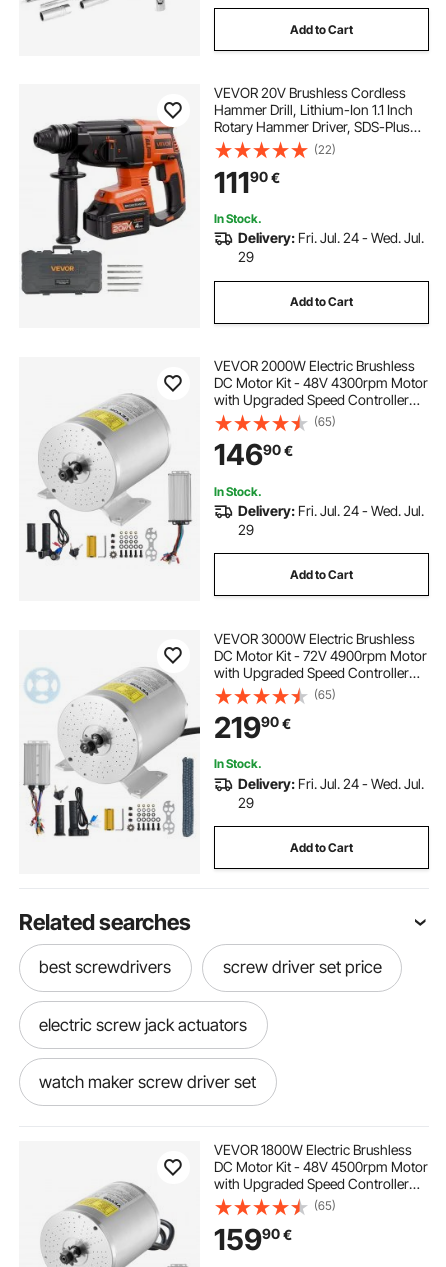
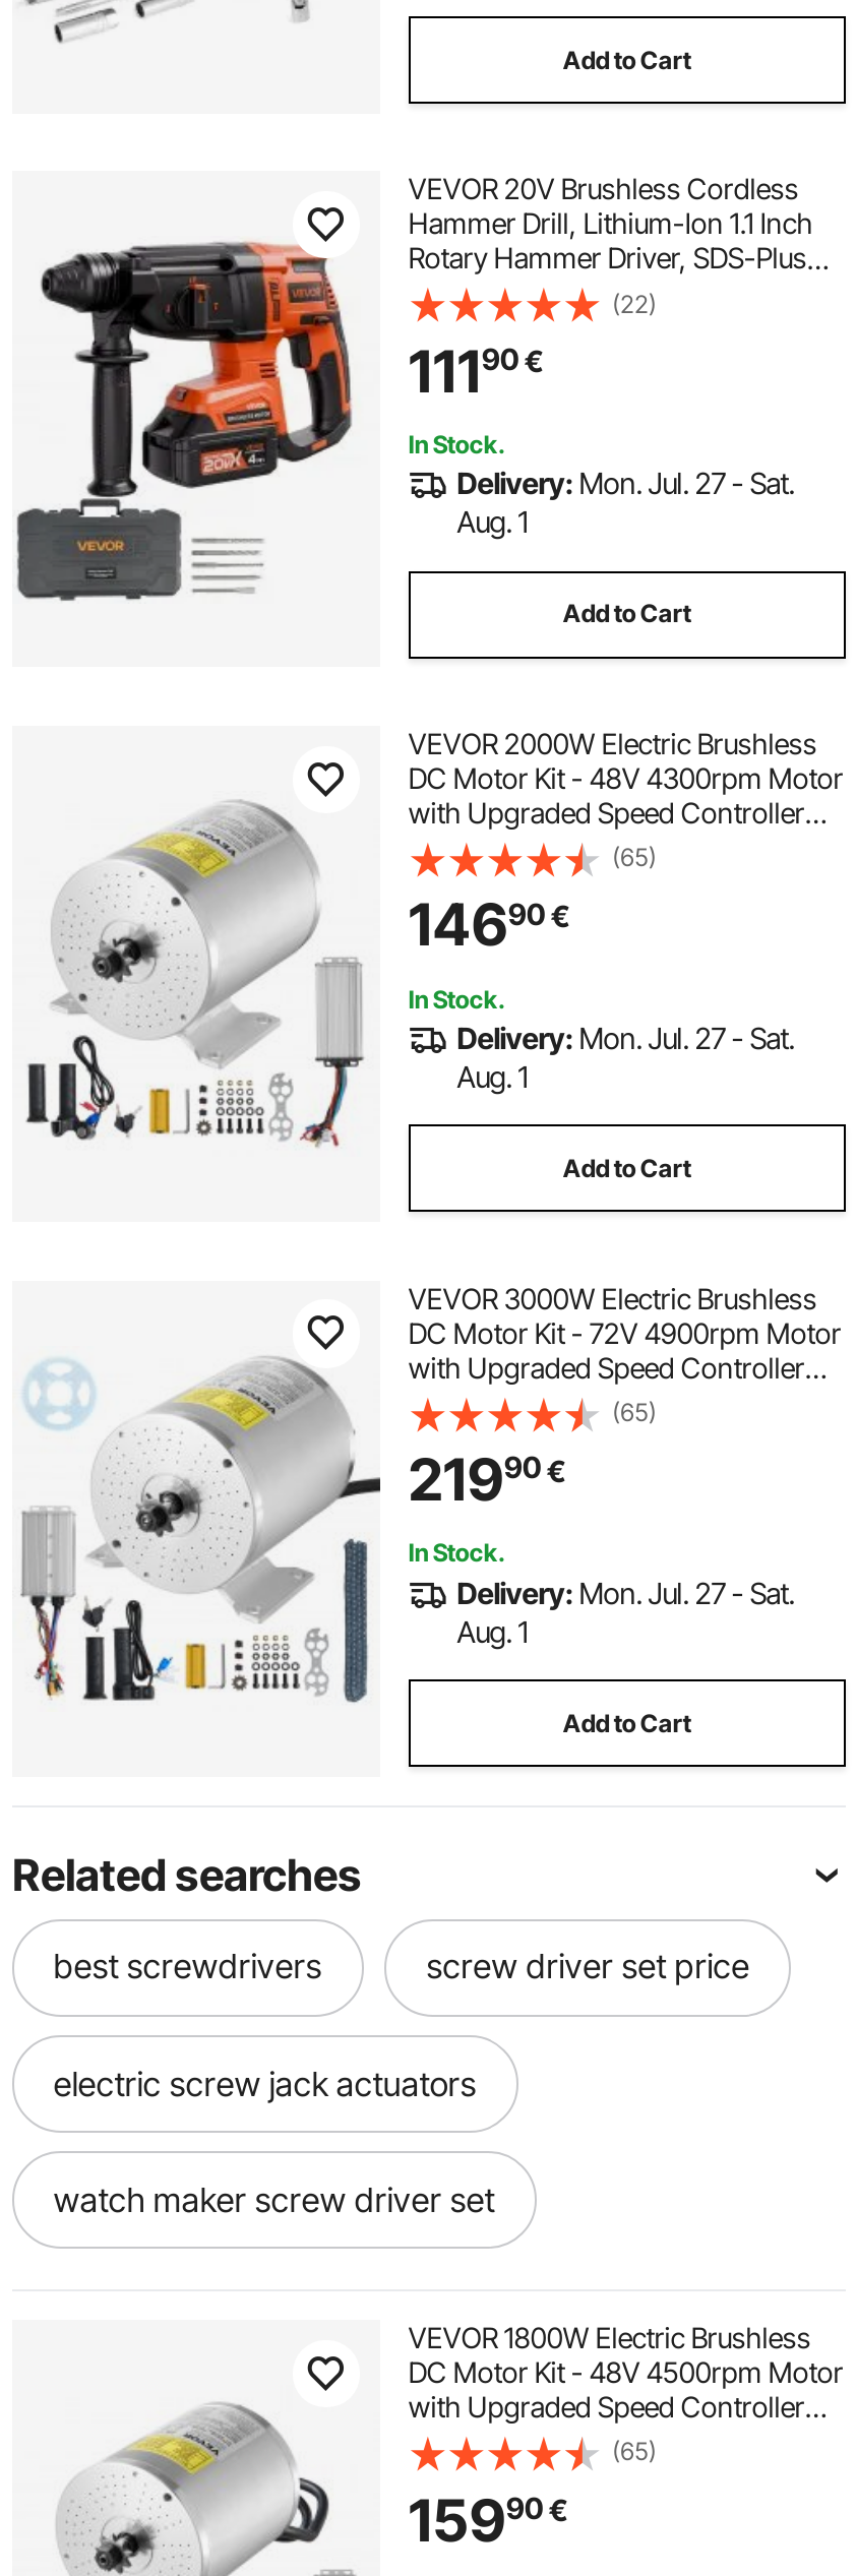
- Delivery: Fri. Jul. 24 - Wed. Jul.
- 29
+ Delivery: Mon. Jul. 27 - Sat.
+ Aug. 1

- Delivery: Fri. Jul. 24 - Wed. Jul.
- 29
+ Delivery: Mon. Jul. 27 - Sat.
+ Aug. 1

- Delivery: Fri. Jul. 24 - Wed. Jul.
- 29
+ Delivery: Mon. Jul. 27 - Sat.
+ Aug. 1
